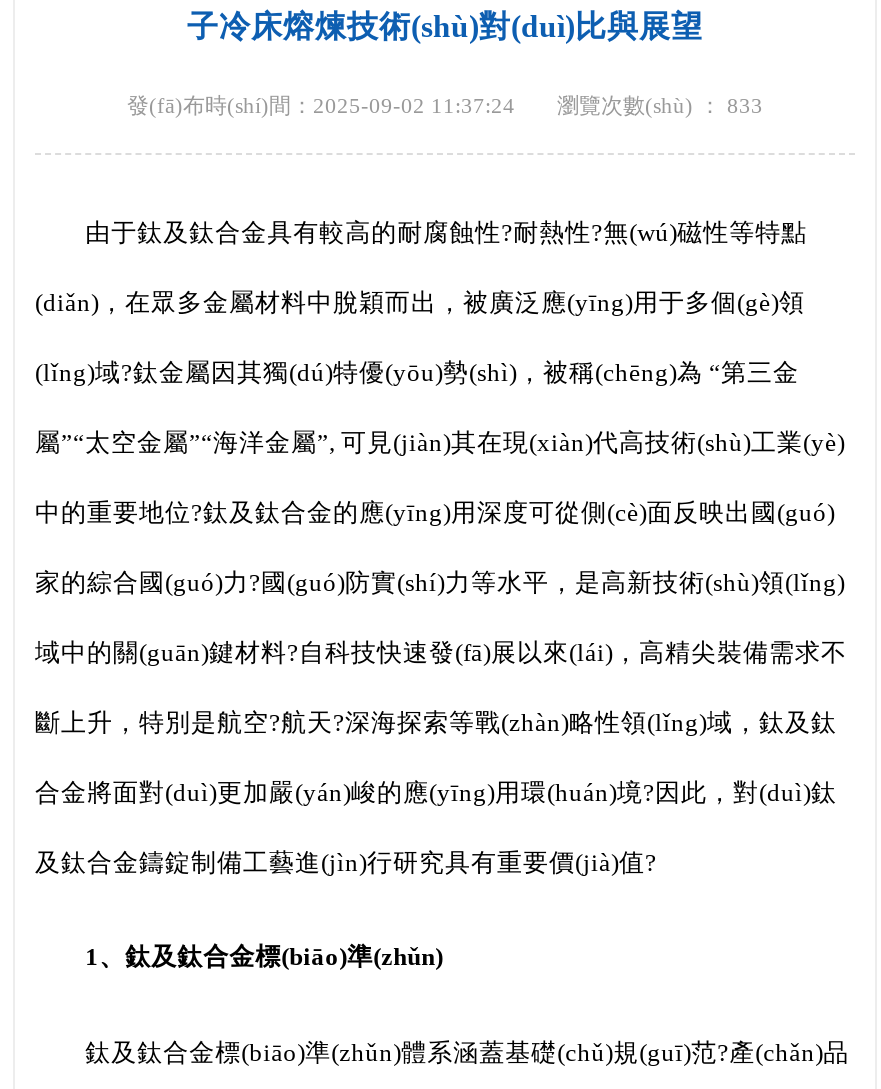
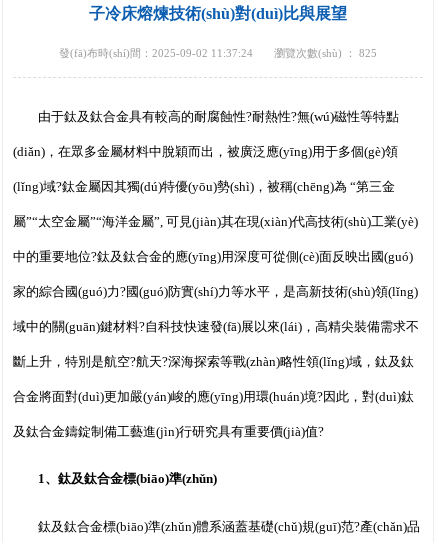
- 發(fā)布時(shí)間：2025-09-02 11:37:24 瀏覽次數(shù) ：833
+ 發(fā)布時(shí)間：2025-09-02 11:37:24 瀏覽次數(shù) ：825
